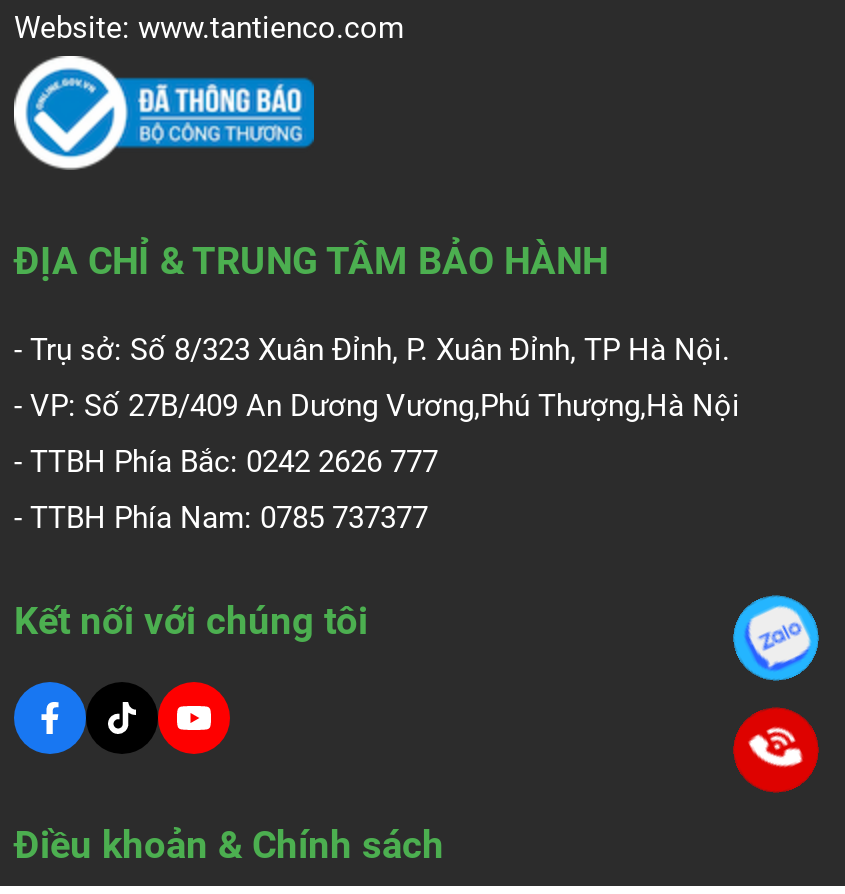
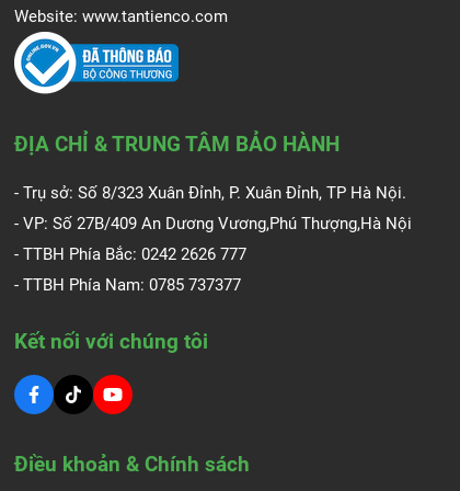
- [image]

- [image]
